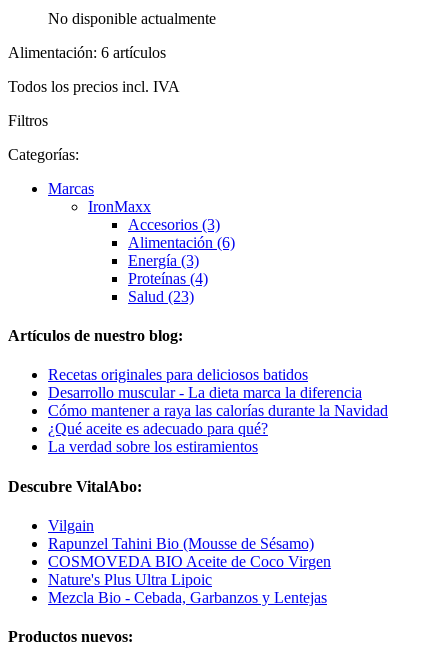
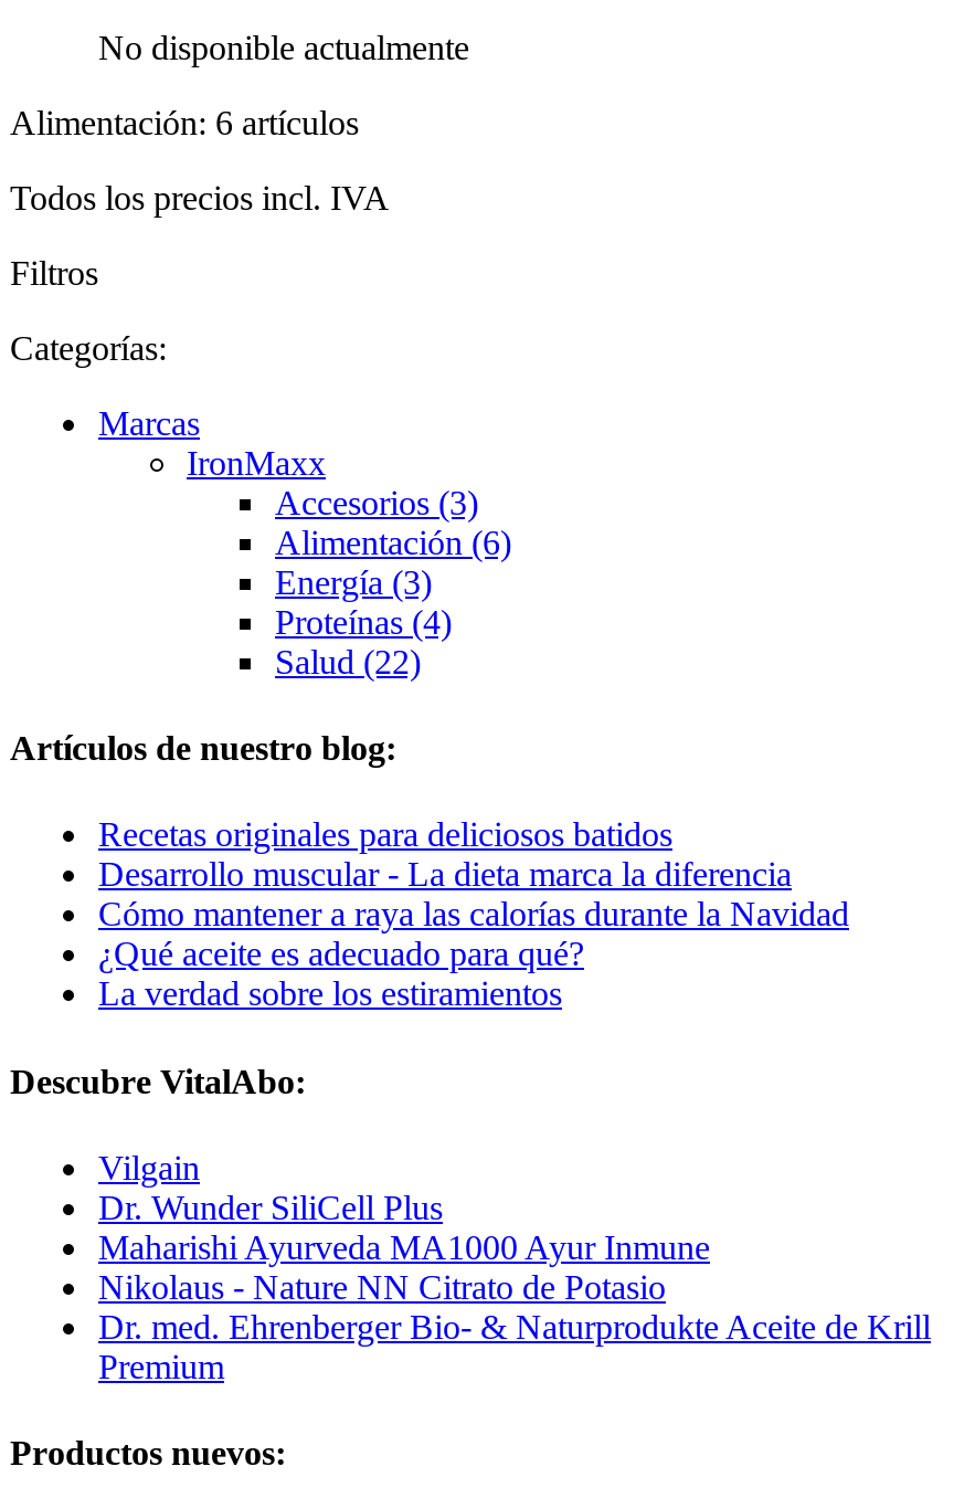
- Salud (23)
+ Salud (22)

- Rapunzel Tahini Bio (Mousse de Sésamo)
- COSMOVEDA BIO Aceite de Coco Virgen
- Nature's Plus Ultra Lipoic
- Mezcla Bio - Cebada, Garbanzos y Lentejas
+ Dr. Wunder SiliCell Plus
+ Maharishi Ayurveda MA1000 Ayur Inmune
+ Nikolaus - Nature NN Citrato de Potasio
+ Dr. med. Ehrenberger Bio- & Naturprodukte Aceite de Krill
+ Premium
